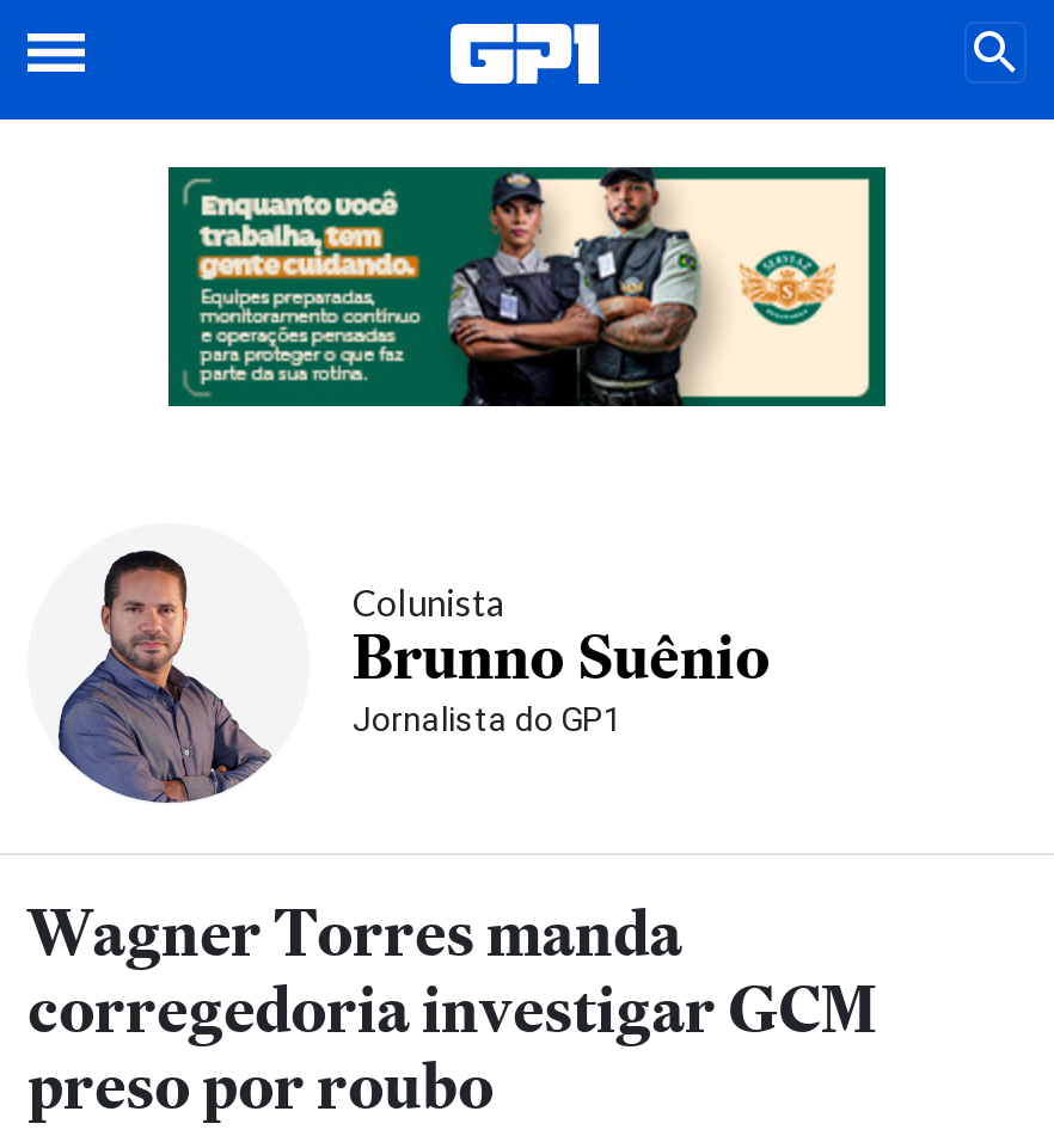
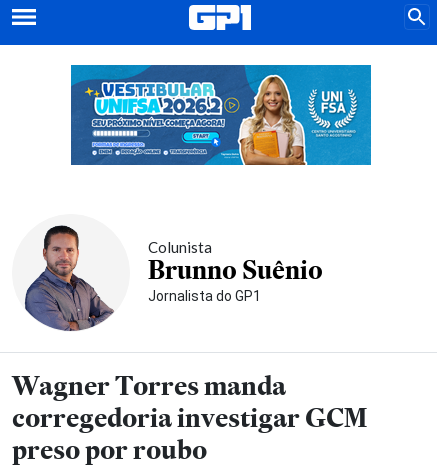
- [image]
+ [image]
